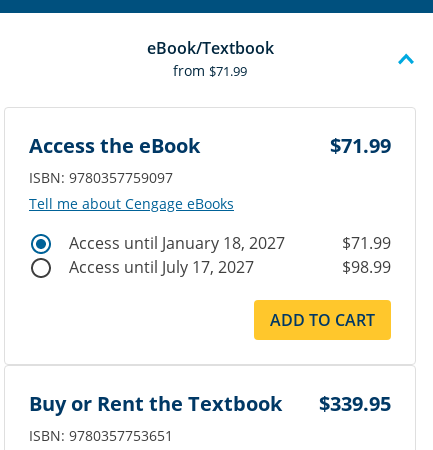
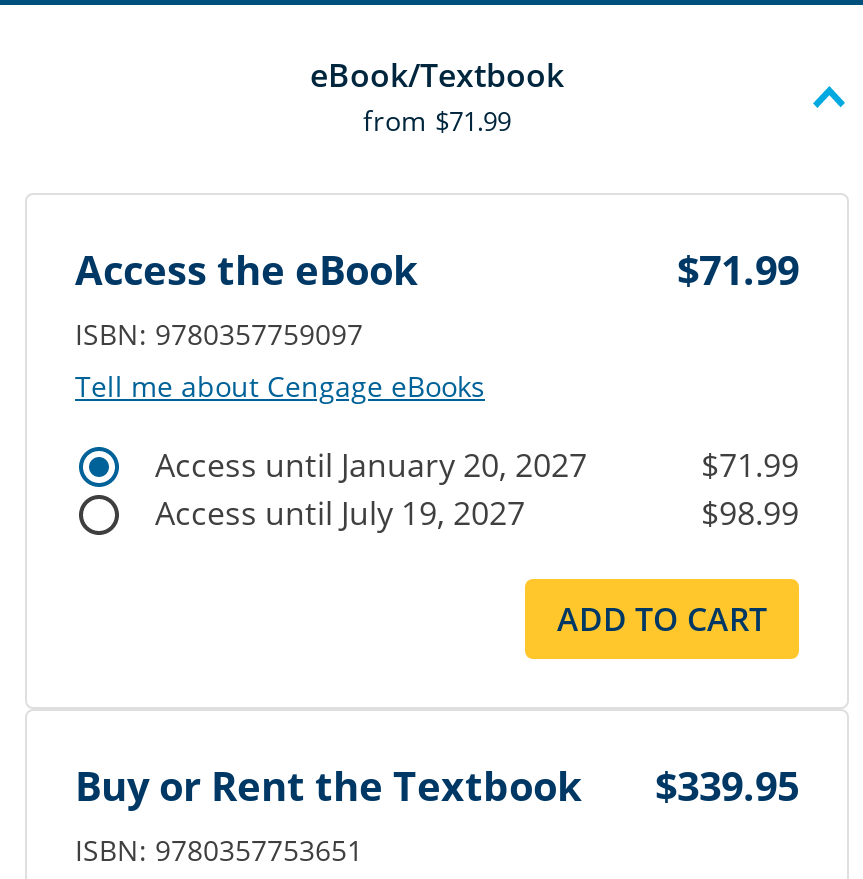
- Access until January 18, 2027
+ Access until January 20, 2027

- Access until July 17, 2027
+ Access until July 19, 2027
